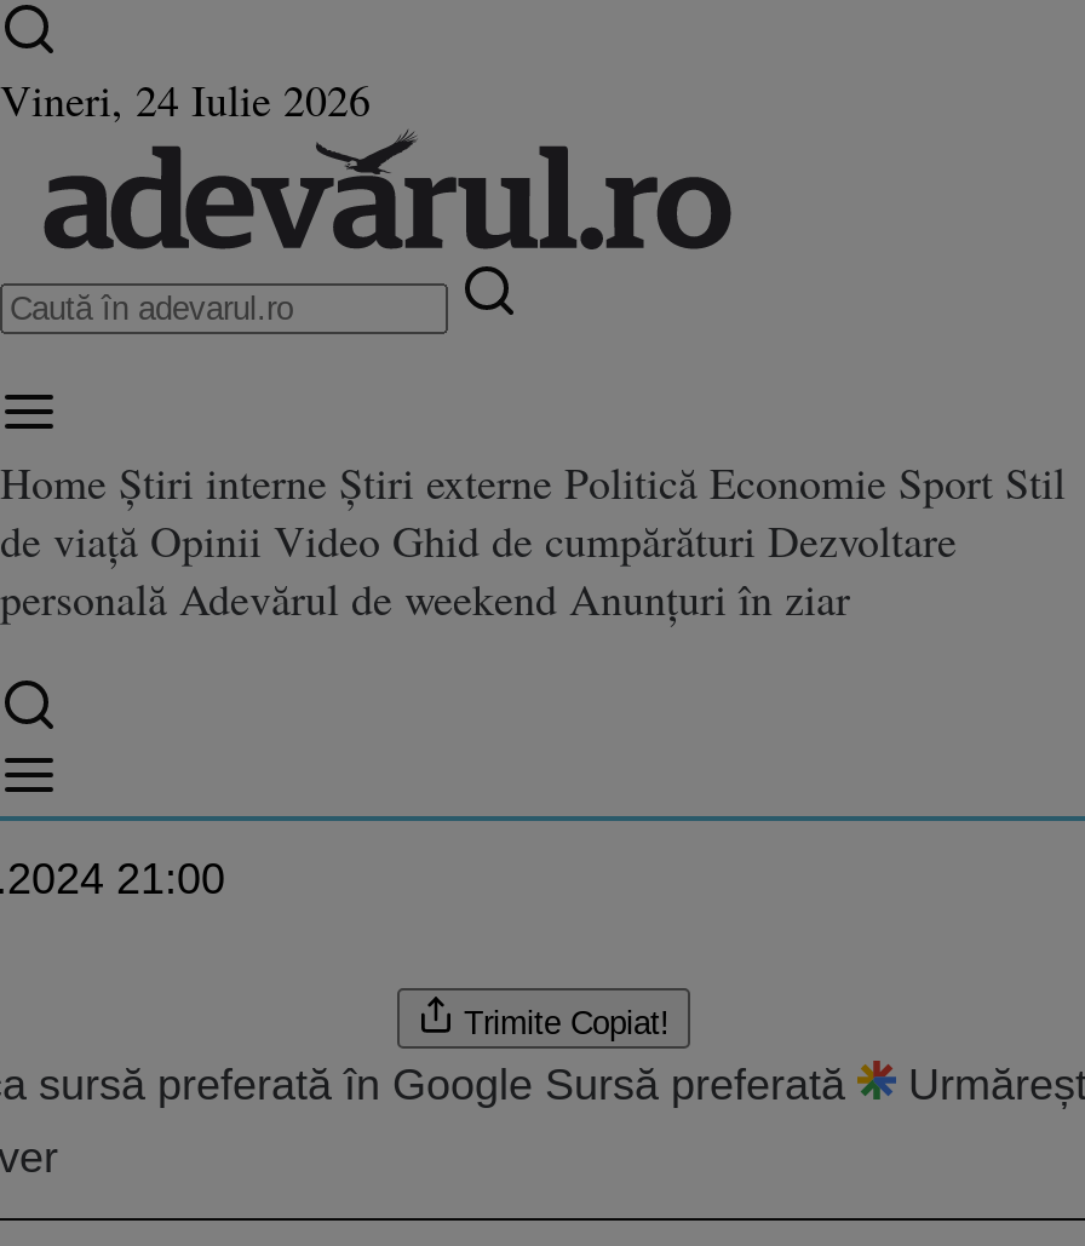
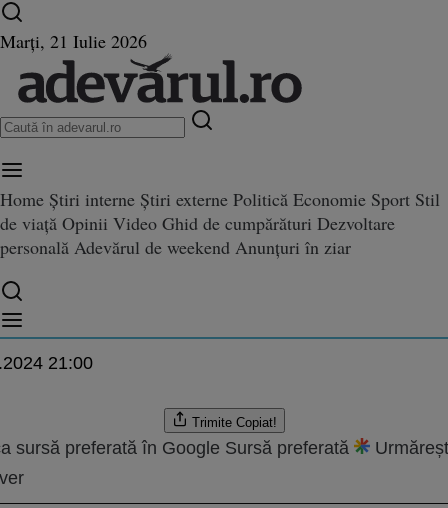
- Vineri, 24 Iulie 2026
+ Marți, 21 Iulie 2026
